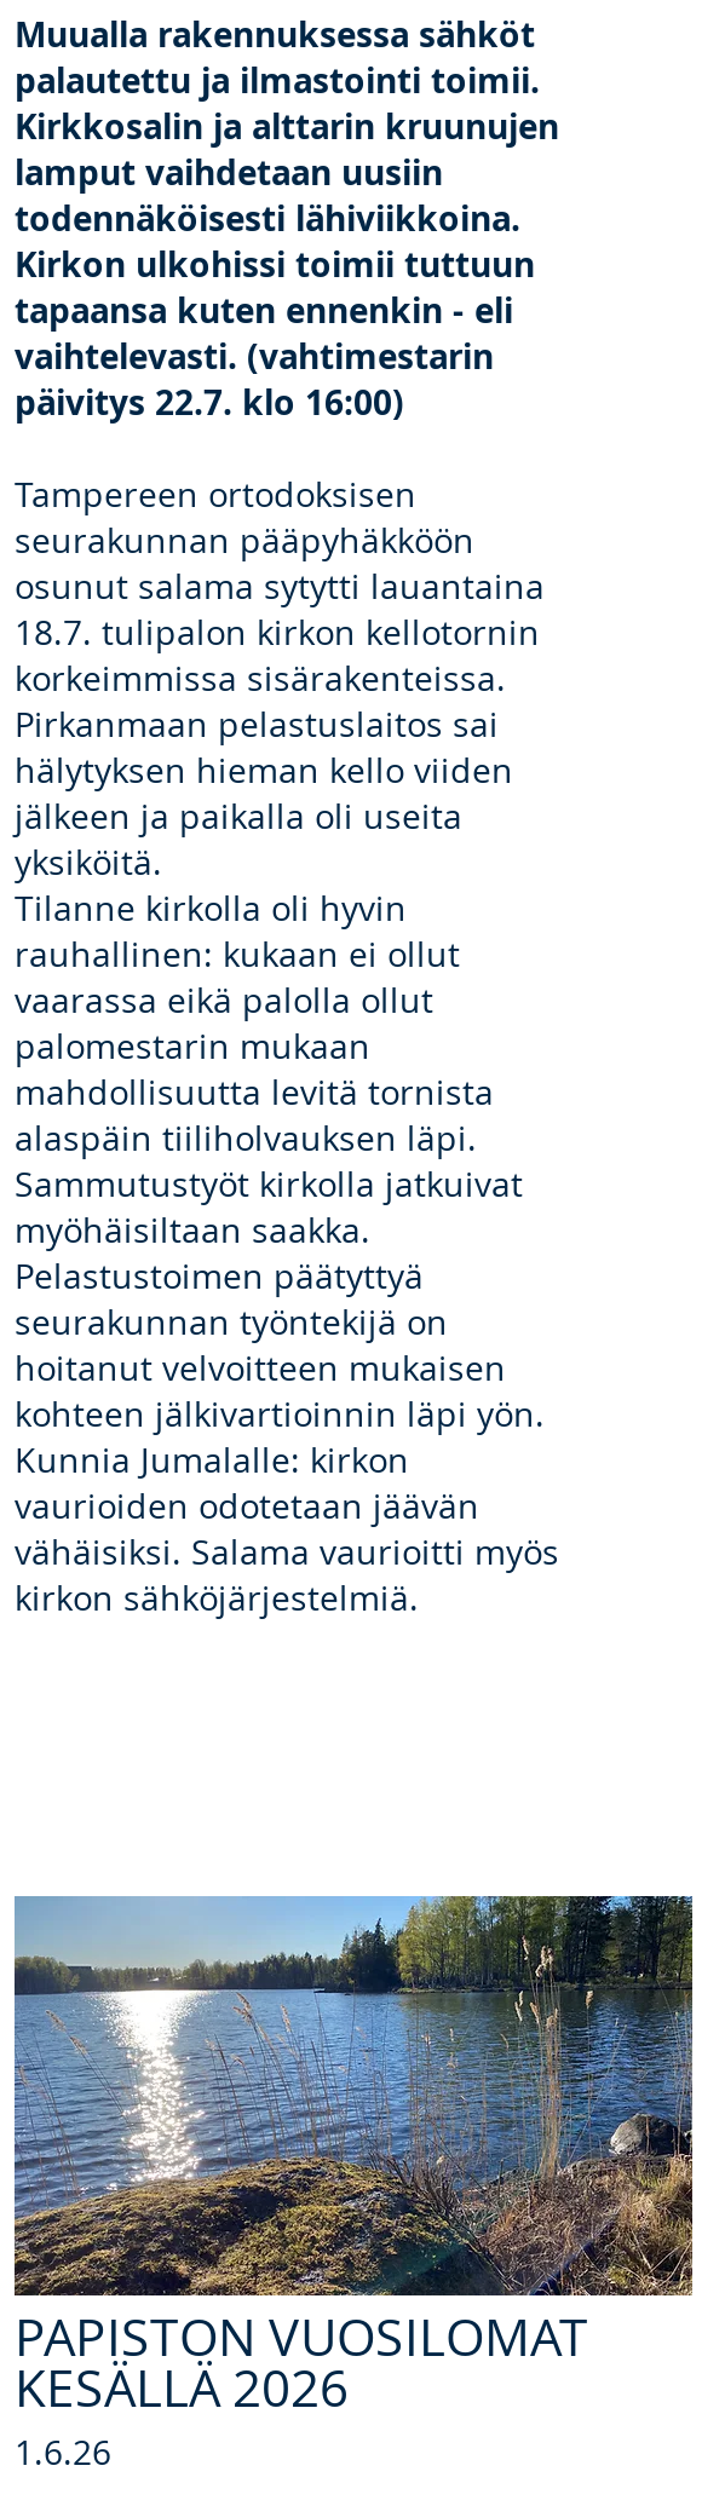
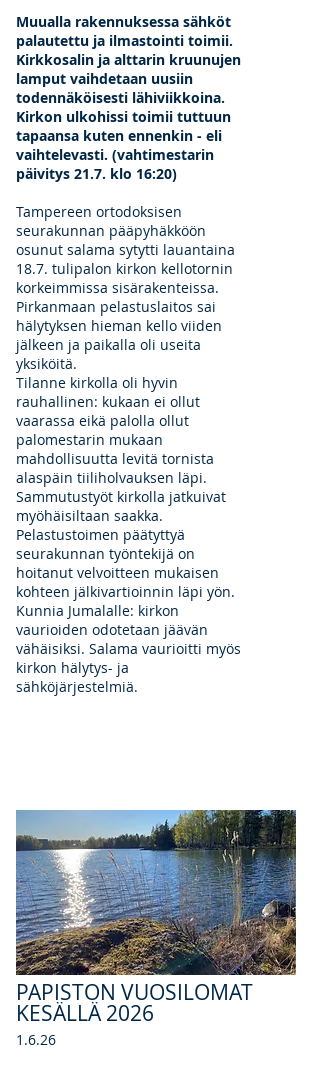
- päivitys 22.7. klo 16:00)
+ päivitys 21.7. klo 16:20)

- kirkon sähköjärjestelmiä.
+ kirkon hälytys- ja
+ sähköjärjestelmiä.
